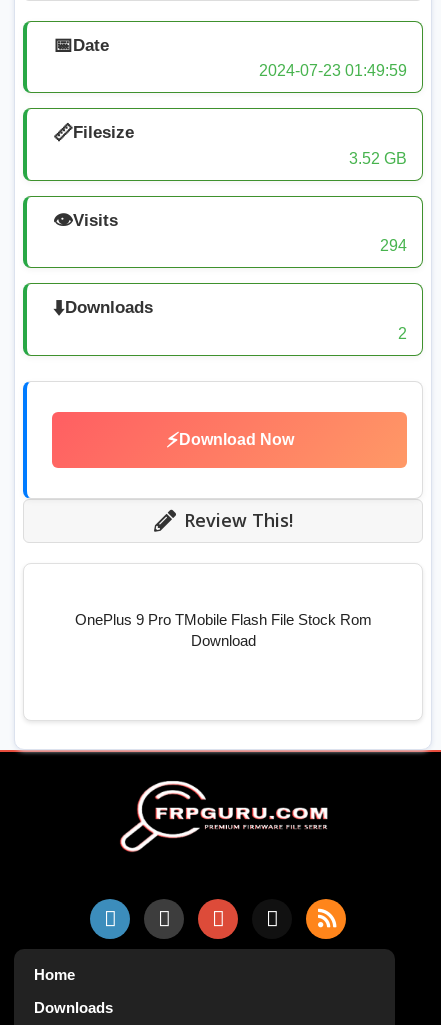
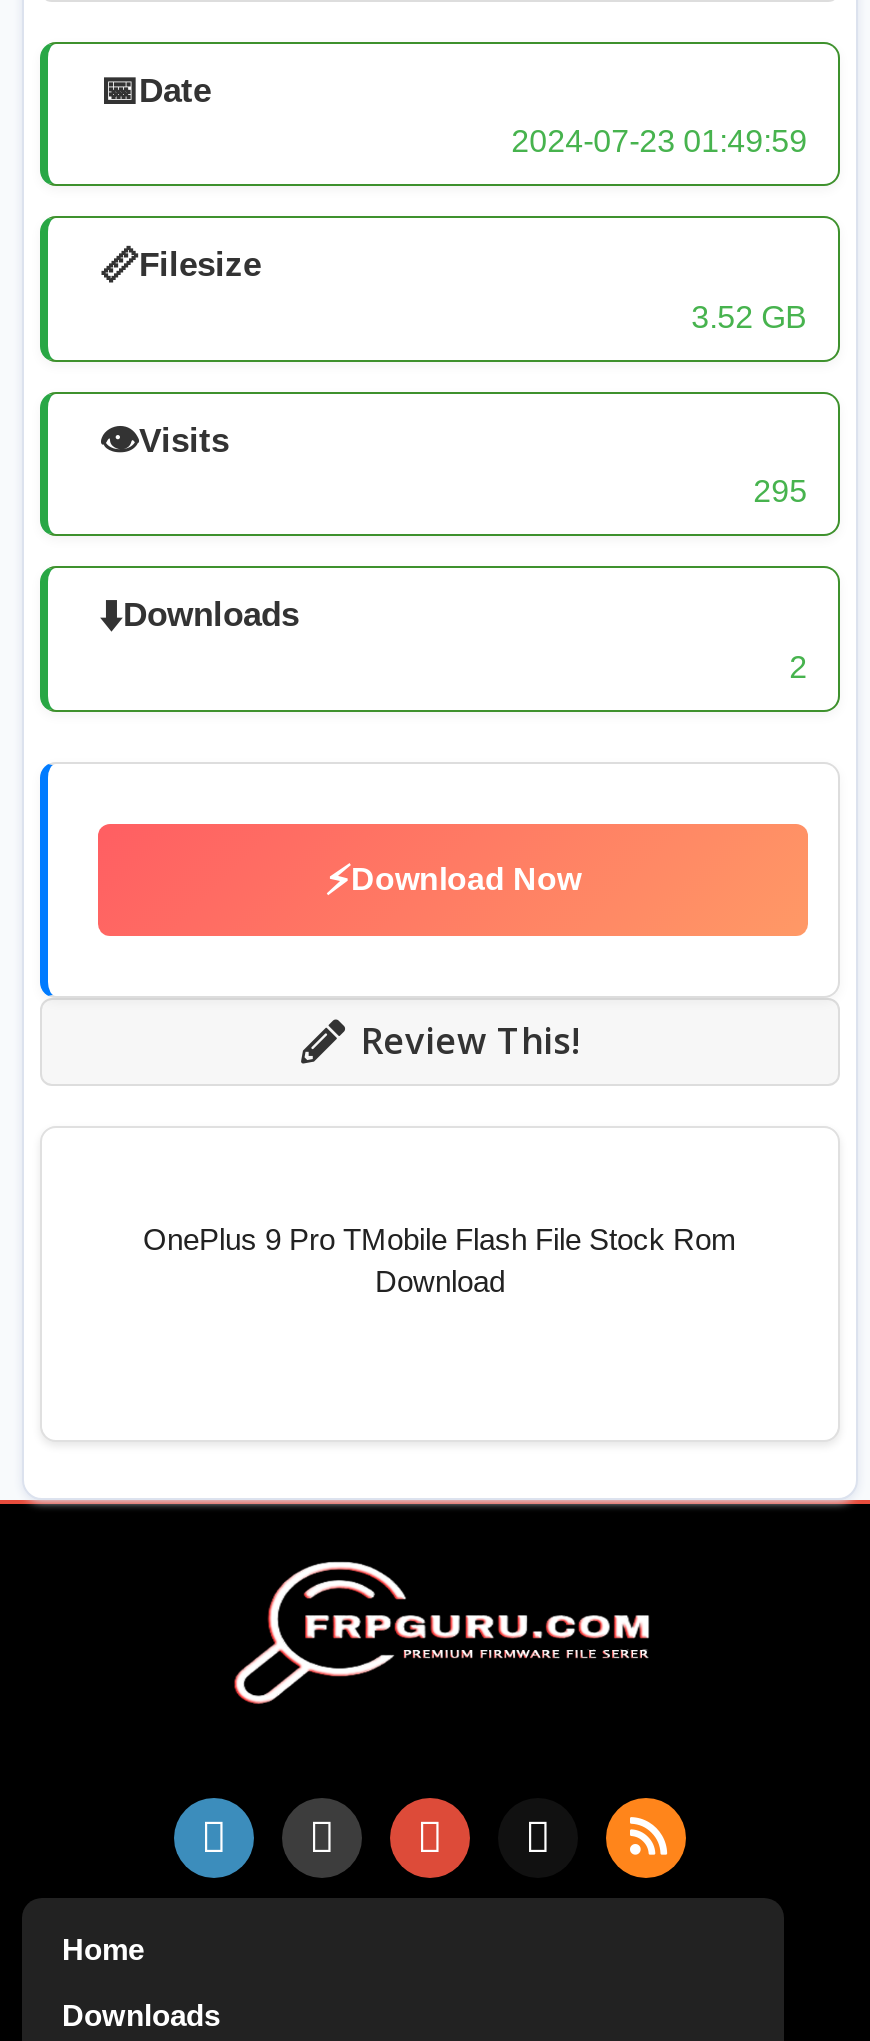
- 294
+ 295
